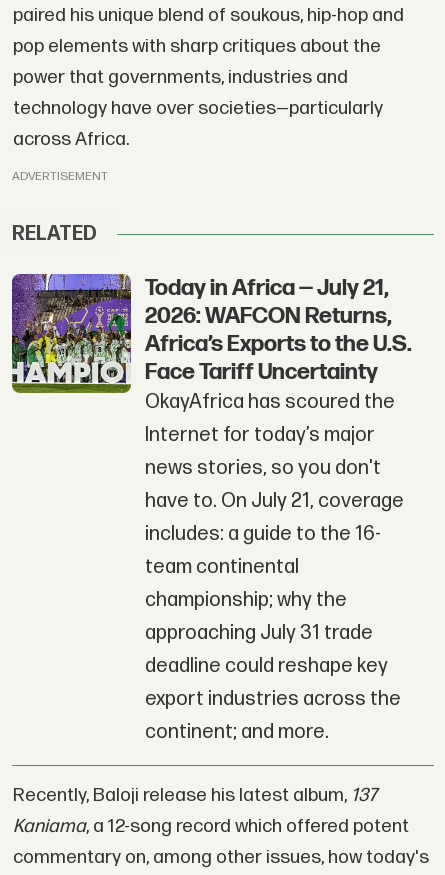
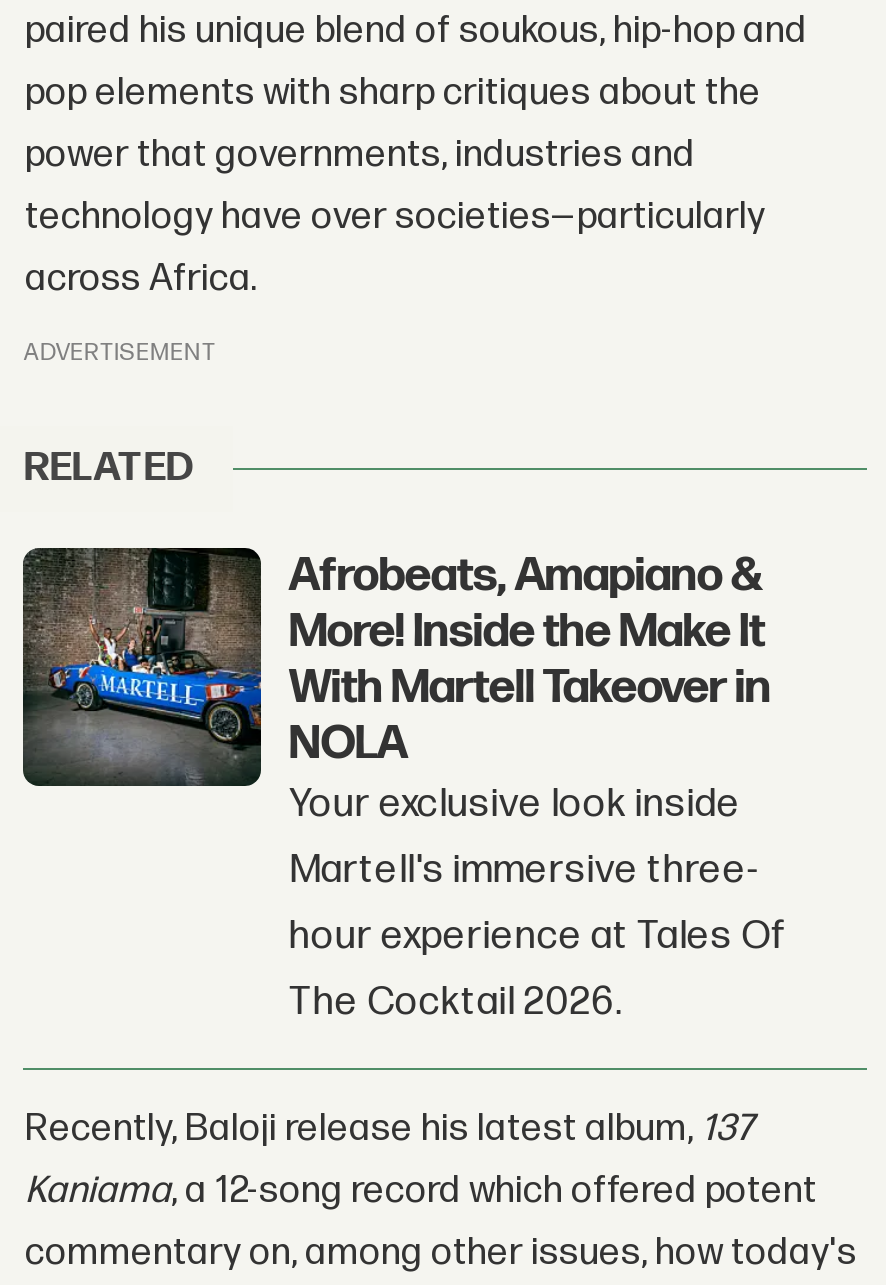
- [image]
- Today in Africa — July 21,
- 2026: WAFCON Returns,
- Africa’s Exports to the U.S.
- Face Tariff Uncertainty
- OkayAfrica has scoured the
- Internet for today’s major
- news stories, so you don't
- have to. On July 21, coverage
- includes: a guide to the 16-
- team continental
- championship; why the
- approaching July 31 trade
- deadline could reshape key
- export industries across the
- continent; and more.
+ [image]
+ Afrobeats, Amapiano &
+ More! Inside the Make It
+ With Martell Takeover in
+ NOLA
+ Your exclusive look inside
+ Martell's immersive three-
+ hour experience at Tales Of
+ The Cocktail 2026.
